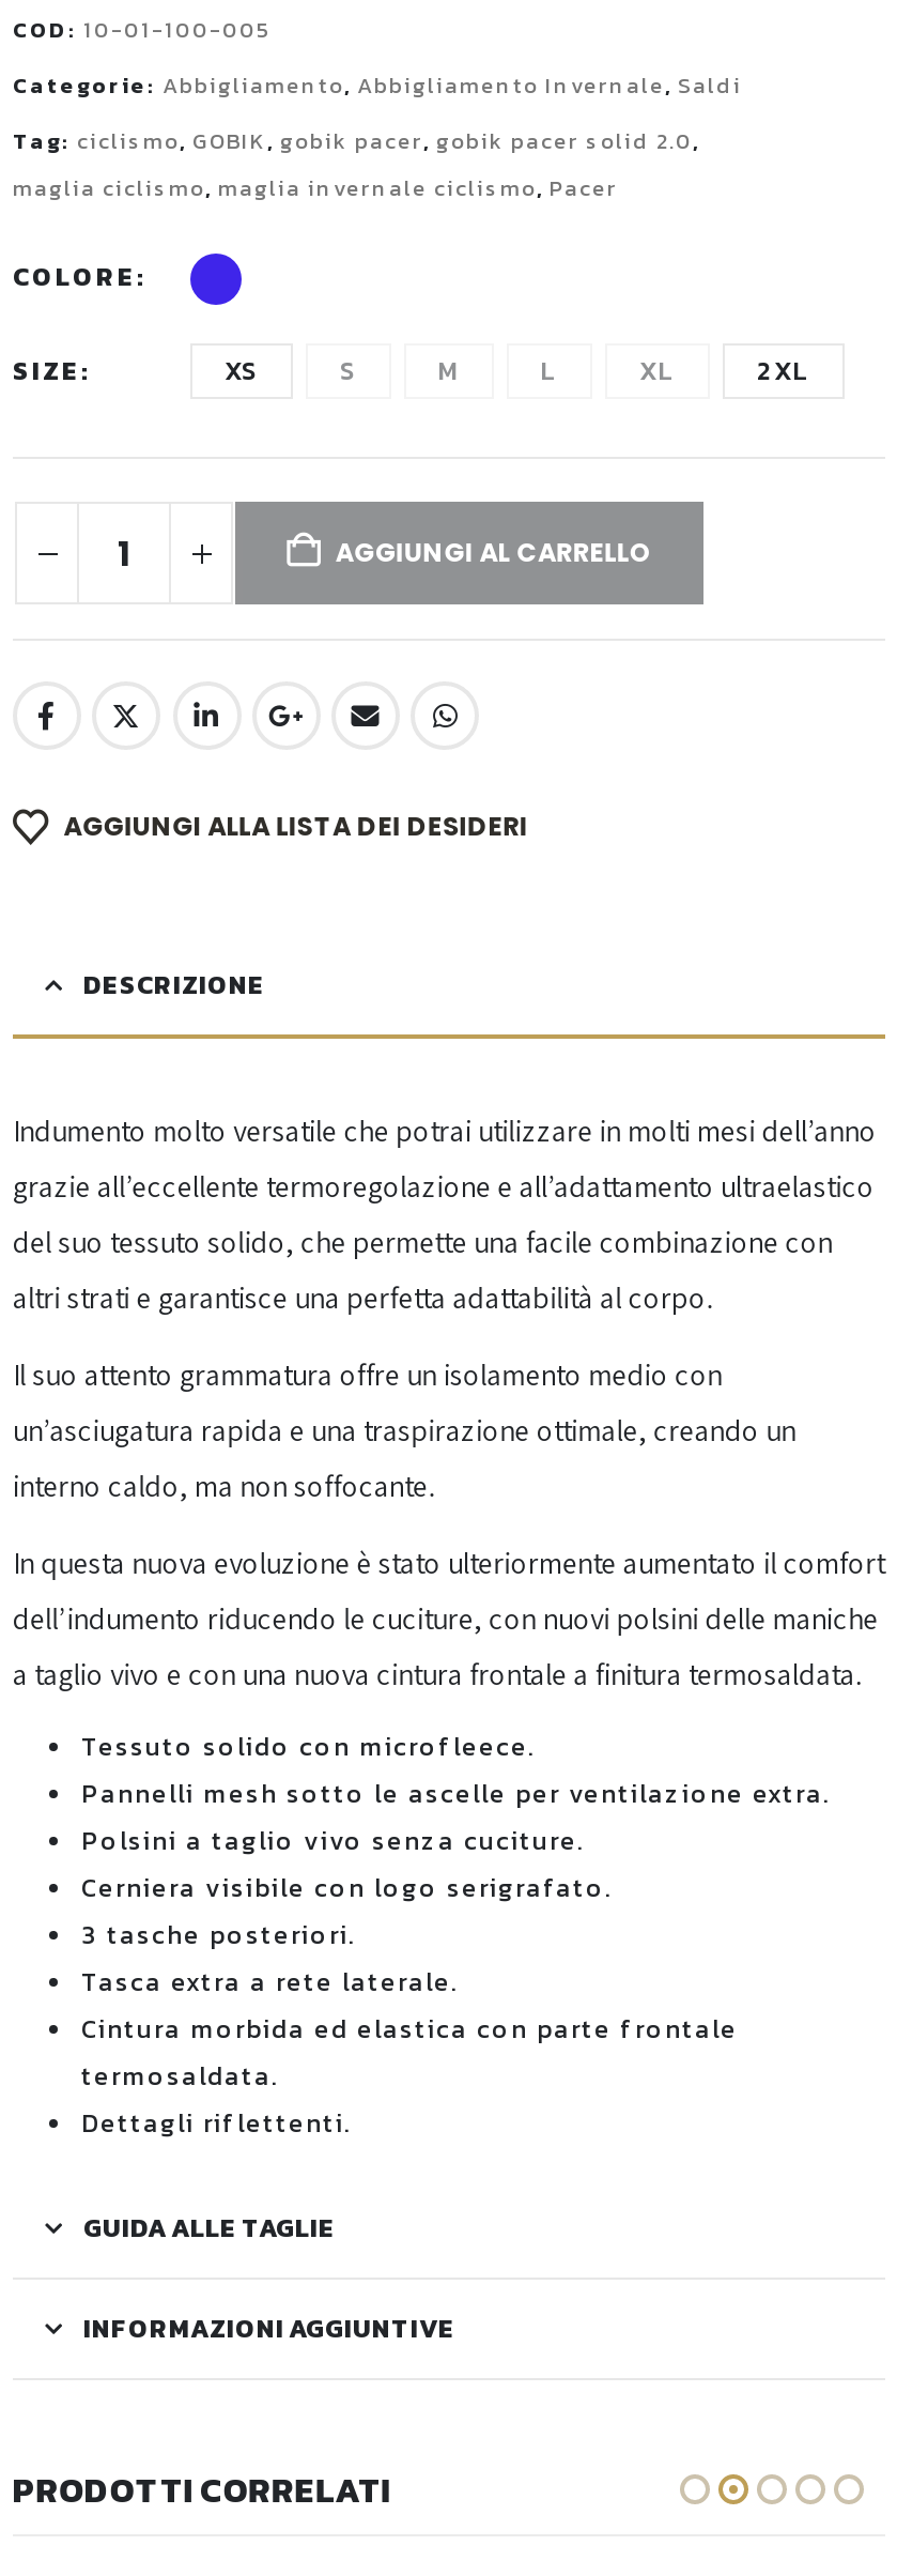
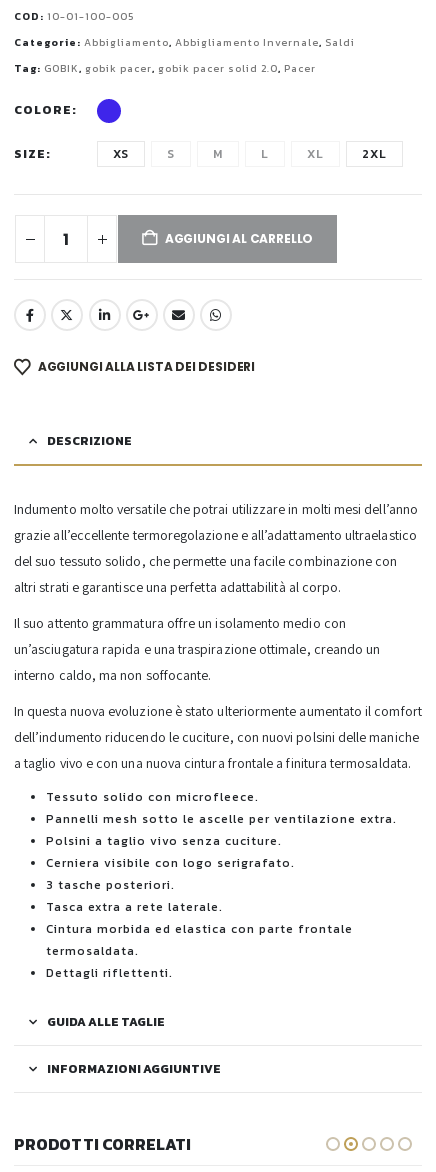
- Tag: ciclismo, GOBIK, gobik pacer, gobik pacer solid 2.0,
- maglia ciclismo, maglia invernale ciclismo, Pacer
+ Tag: GOBIK, gobik pacer, gobik pacer solid 2.0, Pacer
